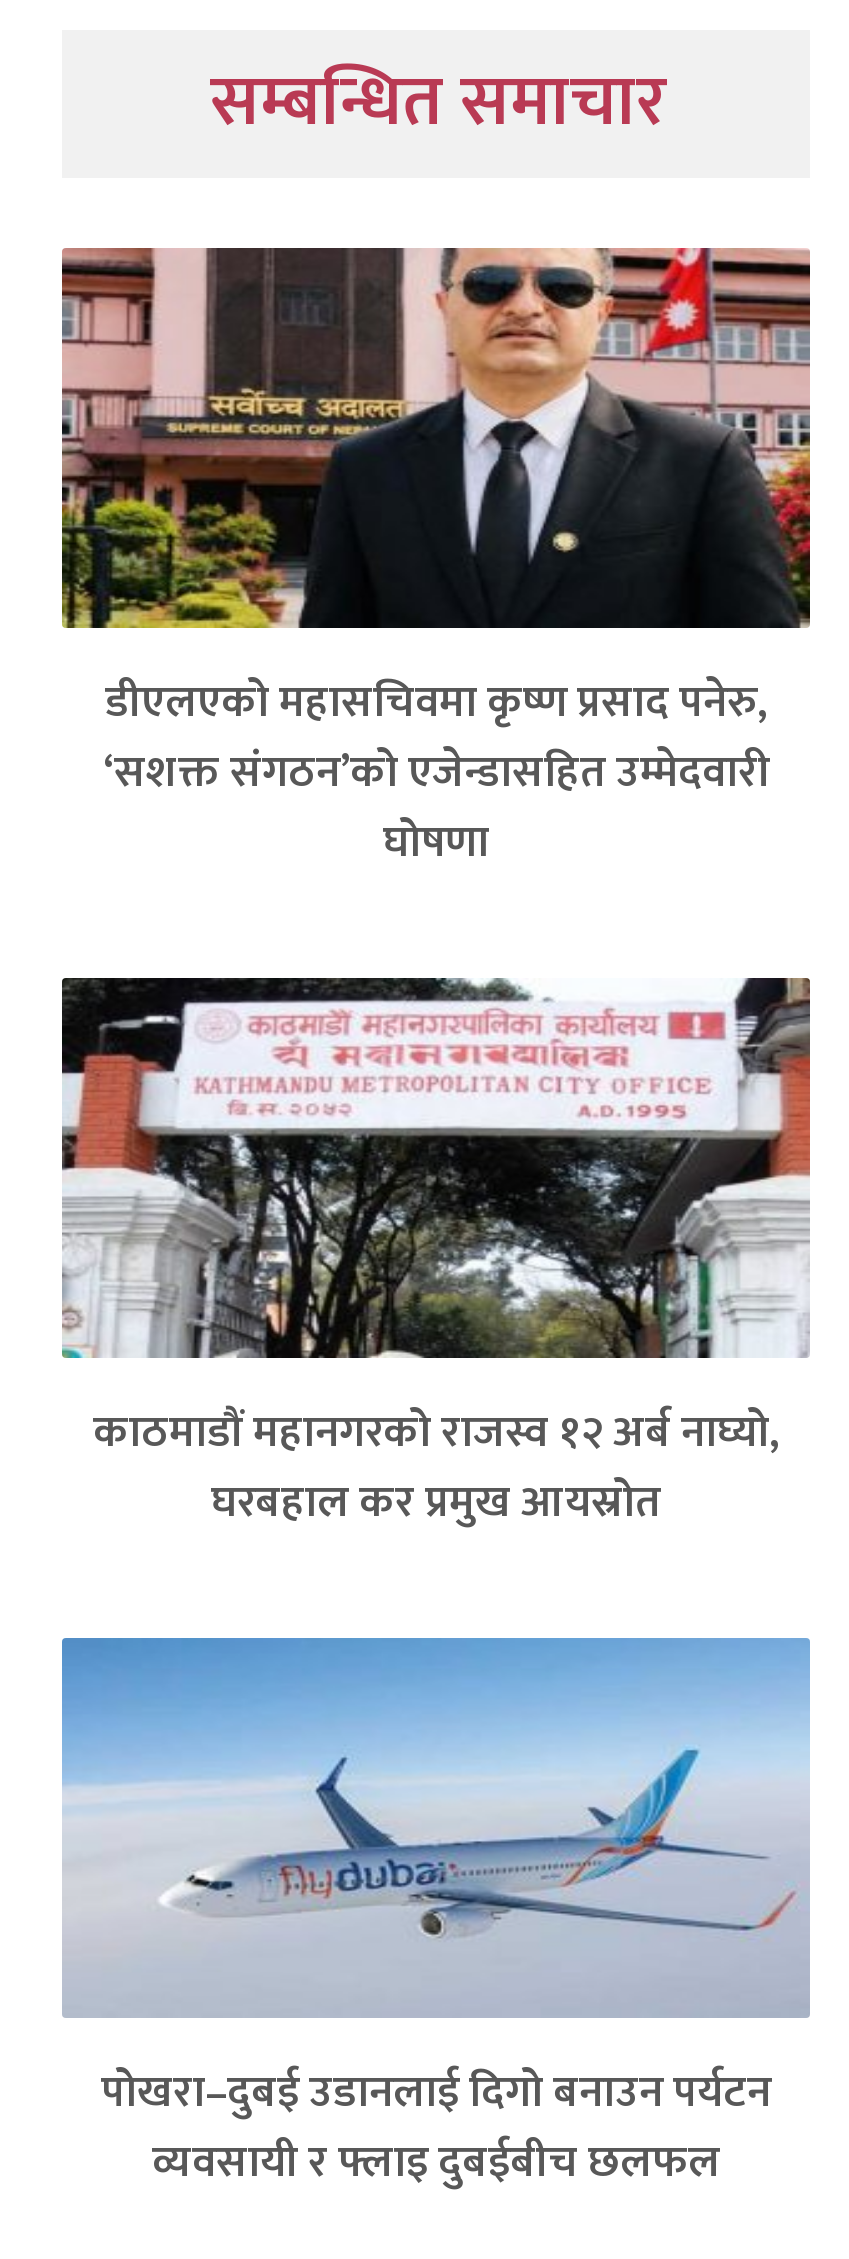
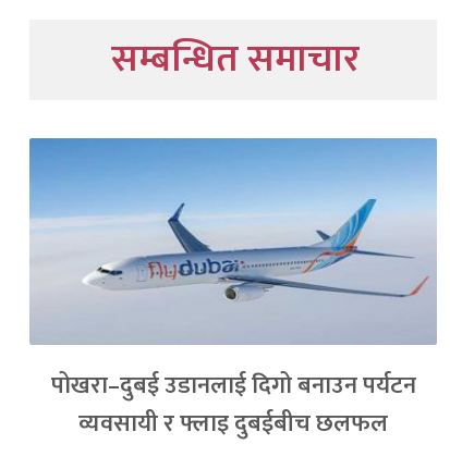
- [image]
- डीएलएको महासचिवमा कृष्ण प्रसाद पनेरु,
- ‘सशक्त संगठन’को एजेन्डासहित उम्मेदवारी
- घोषणा

- [image]
- काठमाडौं महानगरको राजस्व १२ अर्ब नाघ्यो,
- घरबहाल कर प्रमुख आयस्रोत
